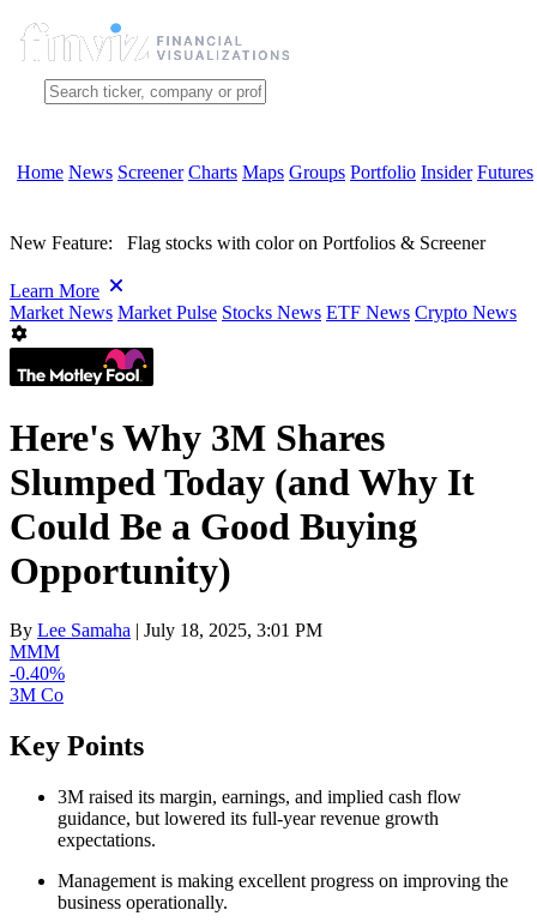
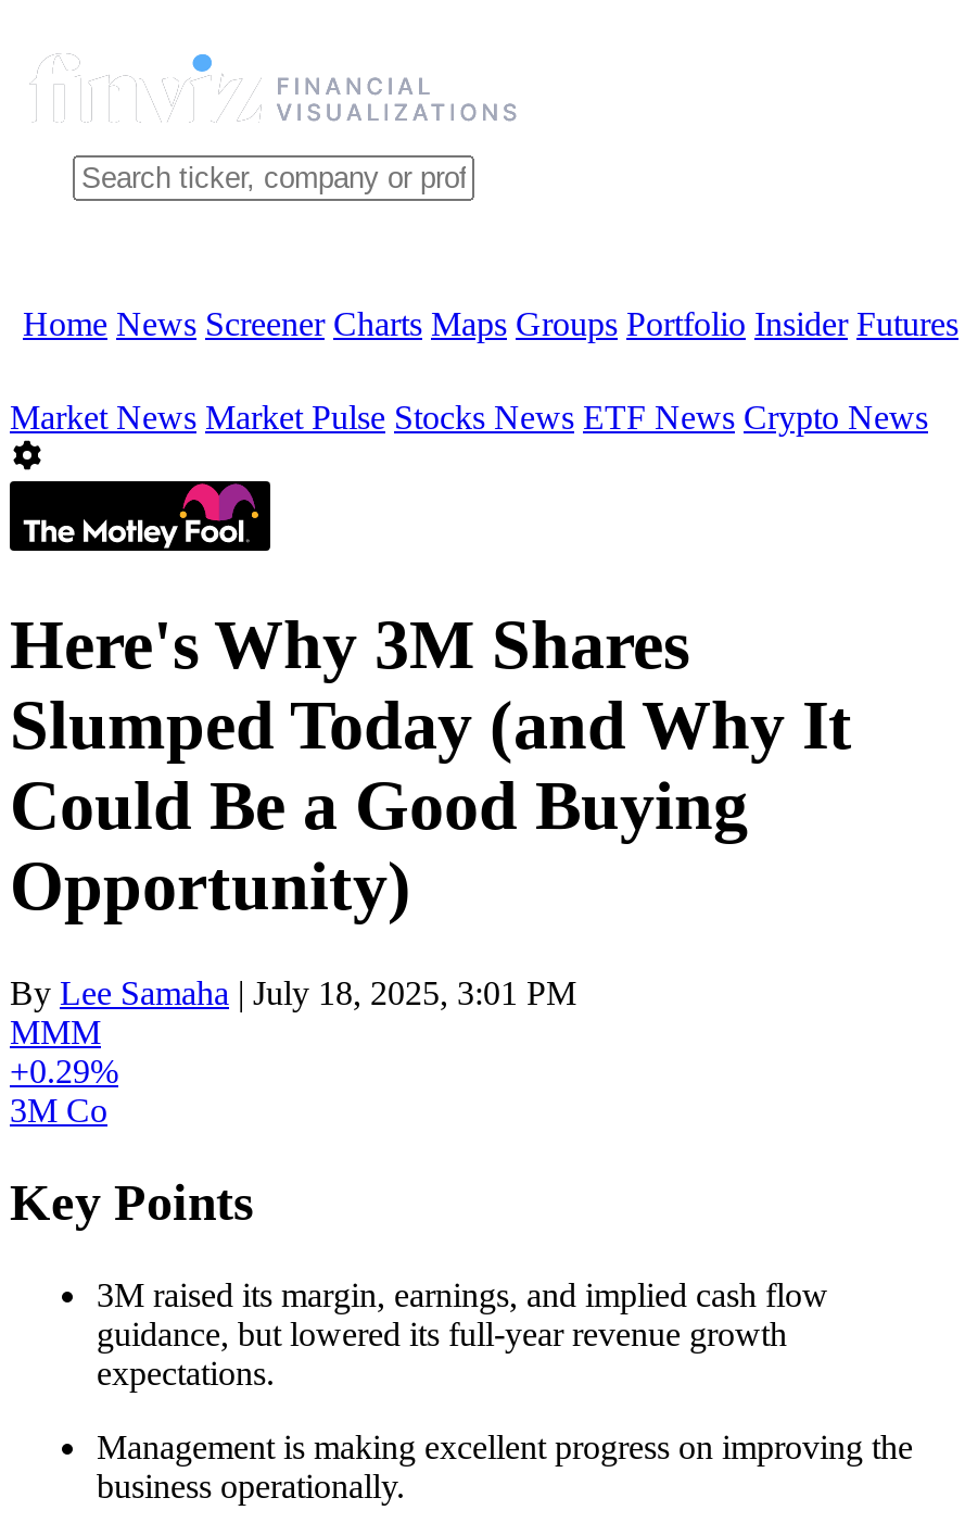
- New Feature: Flag stocks with color on Portfolios & Screener
- Learn More

- -0.40%
+ +0.29%
